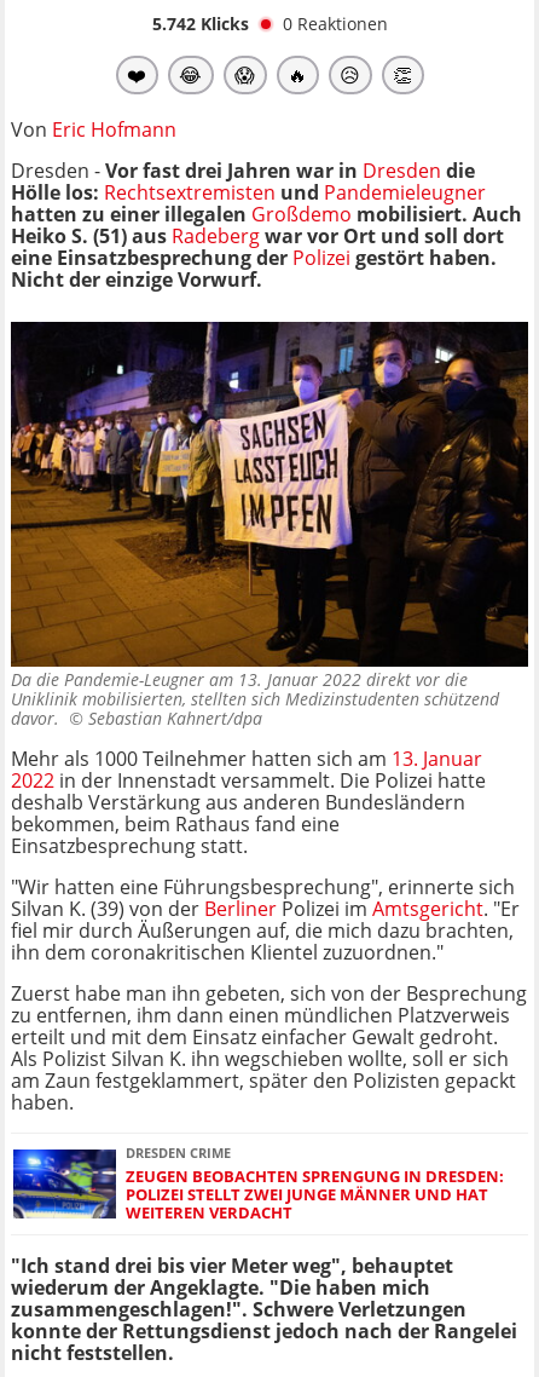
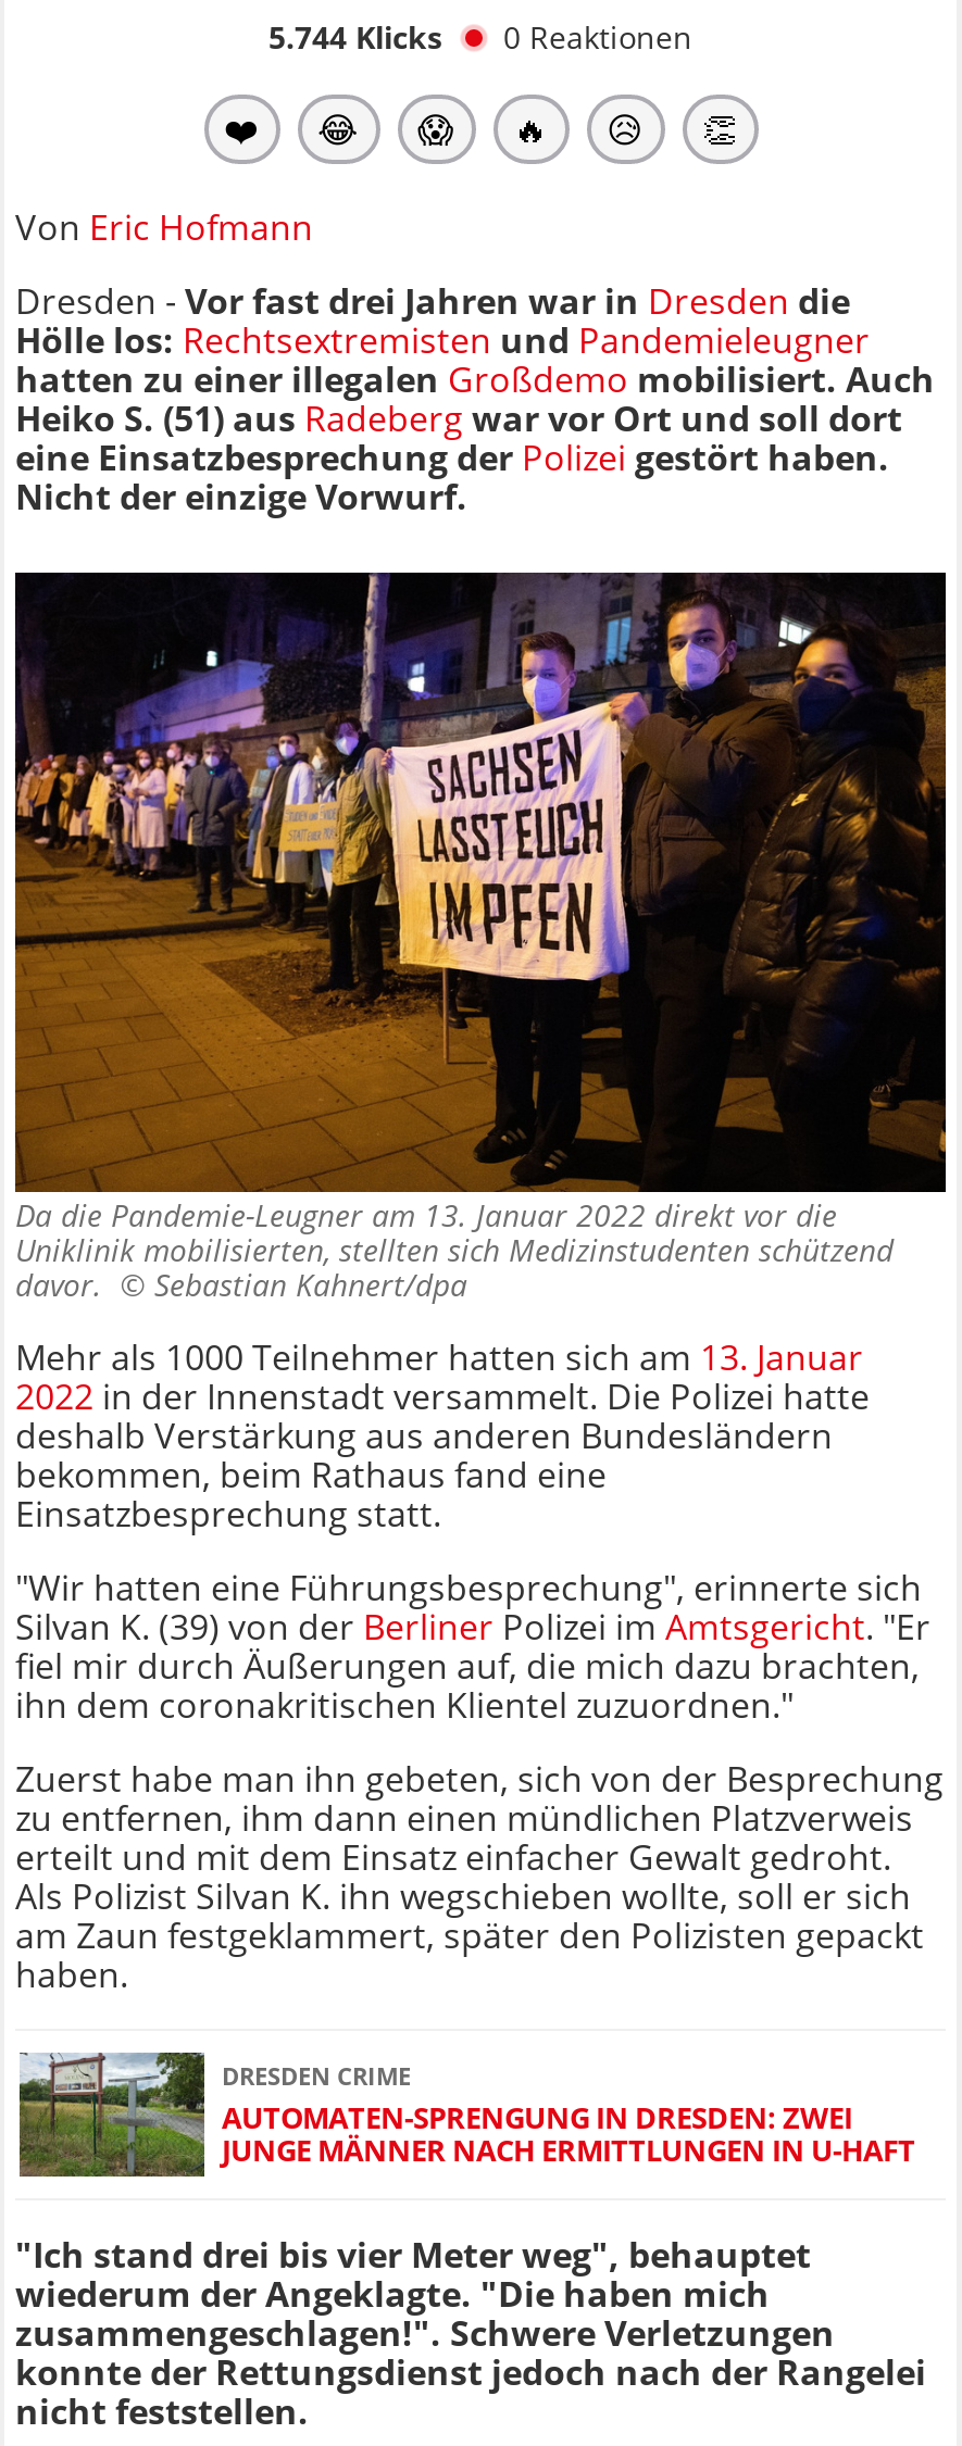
- 5.742 Klicks 0 Reaktionen
+ 5.744 Klicks 0 Reaktionen

- [image]
- ZEUGEN BEOBACHTEN SPRENGUNG IN DRESDEN:
- POLIZEI STELLT ZWEI JUNGE MÄNNER UND HAT
- WEITEREN VERDACHT
+ [image]
+ AUTOMATEN-SPRENGUNG IN DRESDEN: ZWEI
+ JUNGE MÄNNER NACH ERMITTLUNGEN IN U-HAFT
